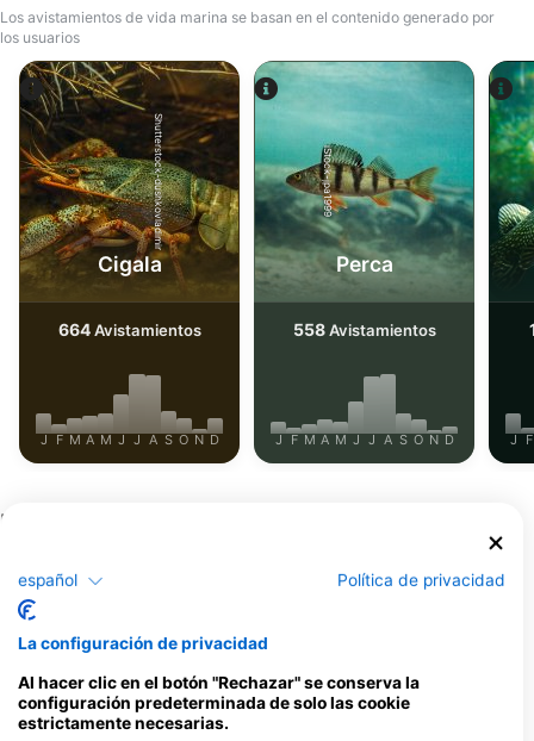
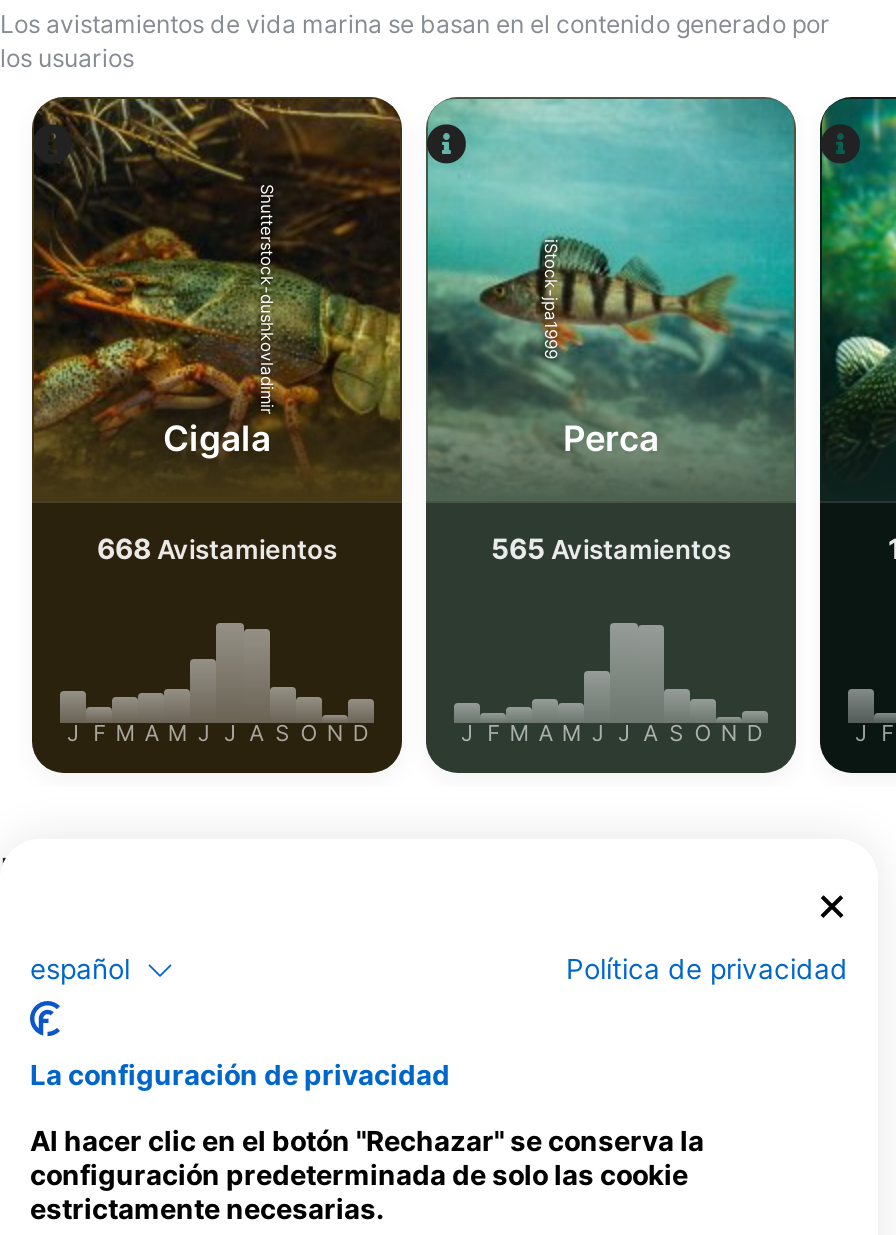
- 664 Avistamientos
+ 668 Avistamientos

- 558 Avistamientos
+ 565 Avistamientos
